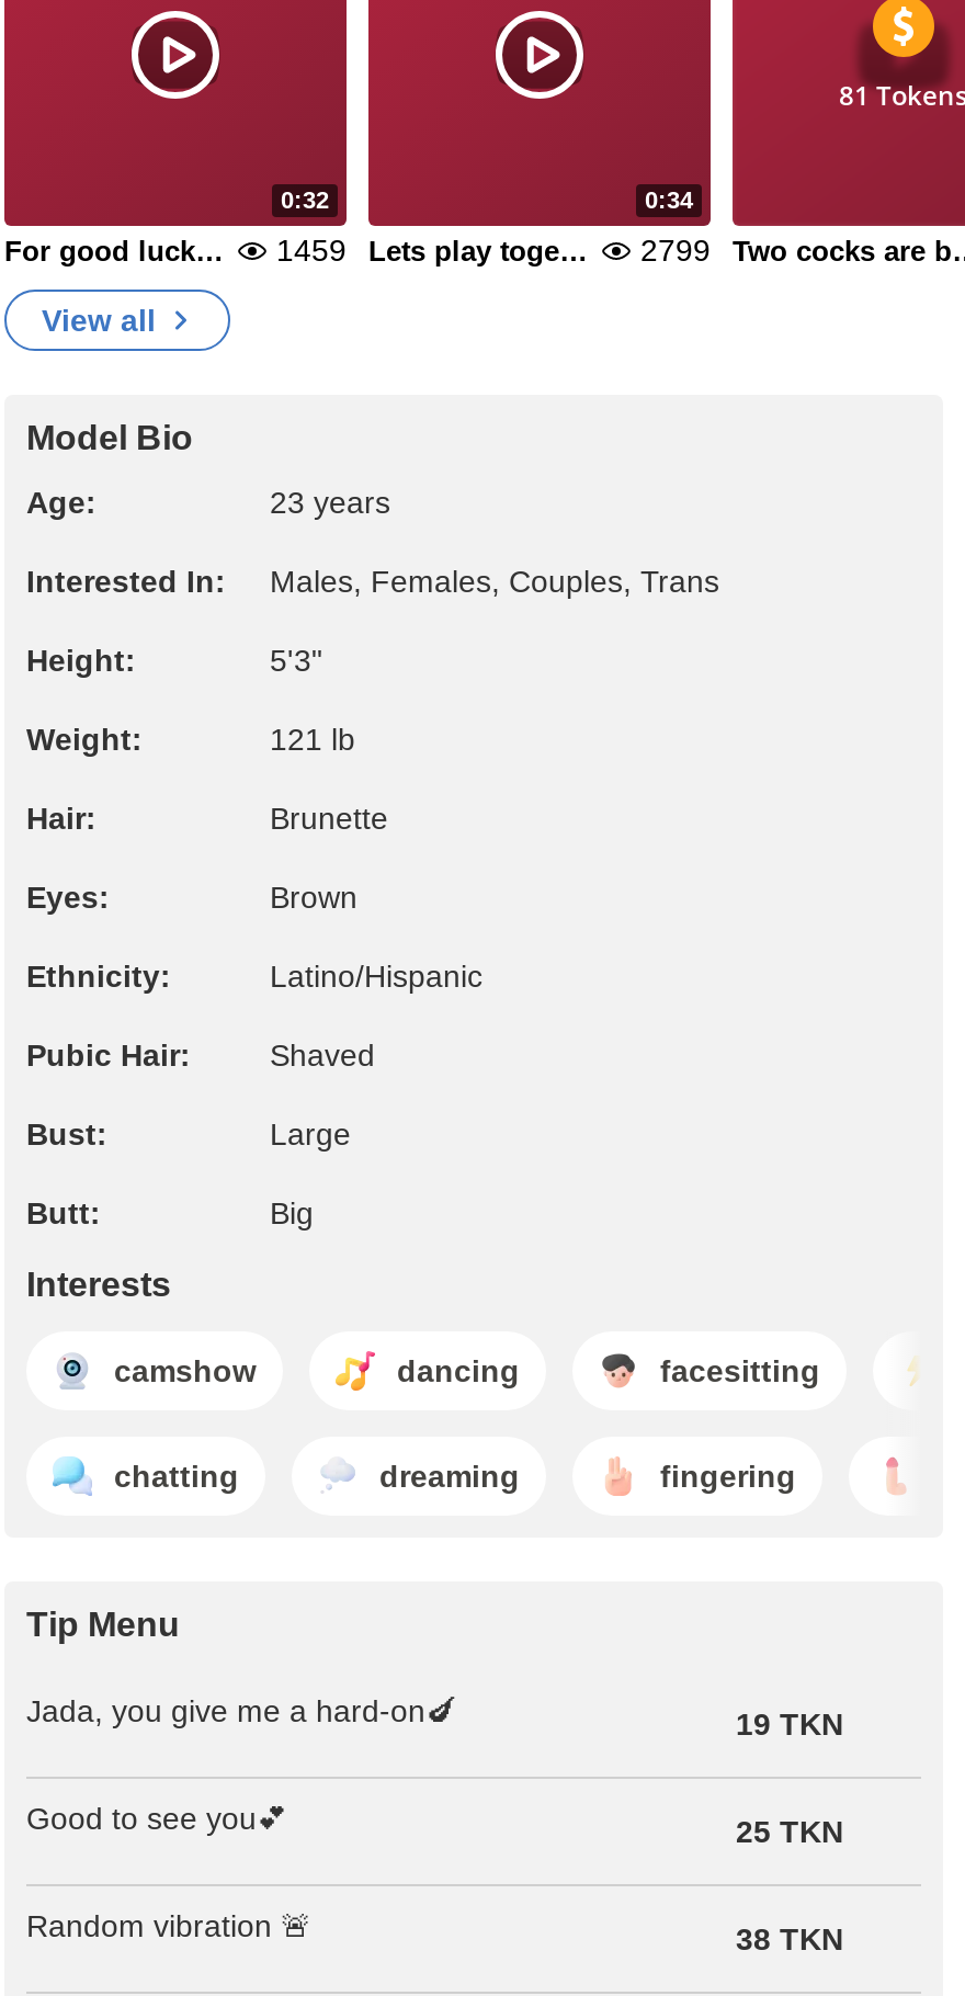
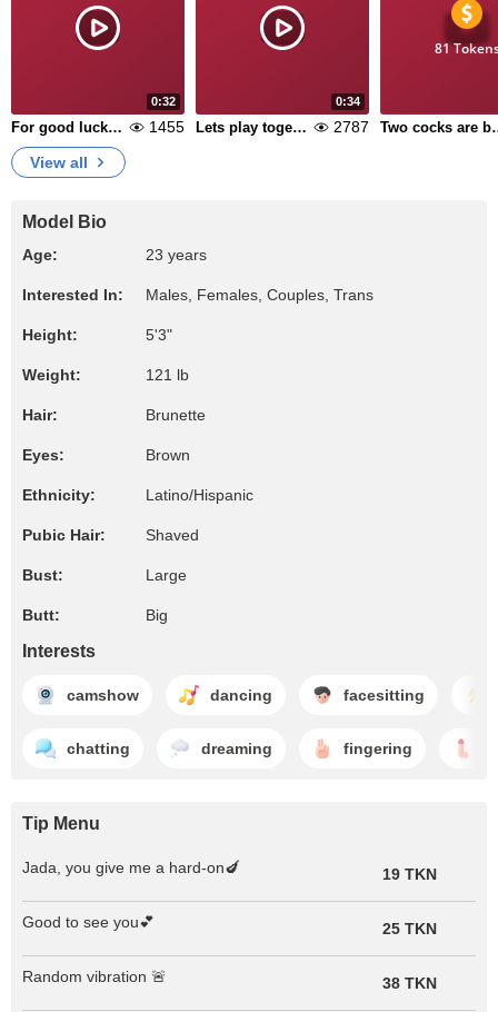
- 1459
+ 1455

- 2799
+ 2787
